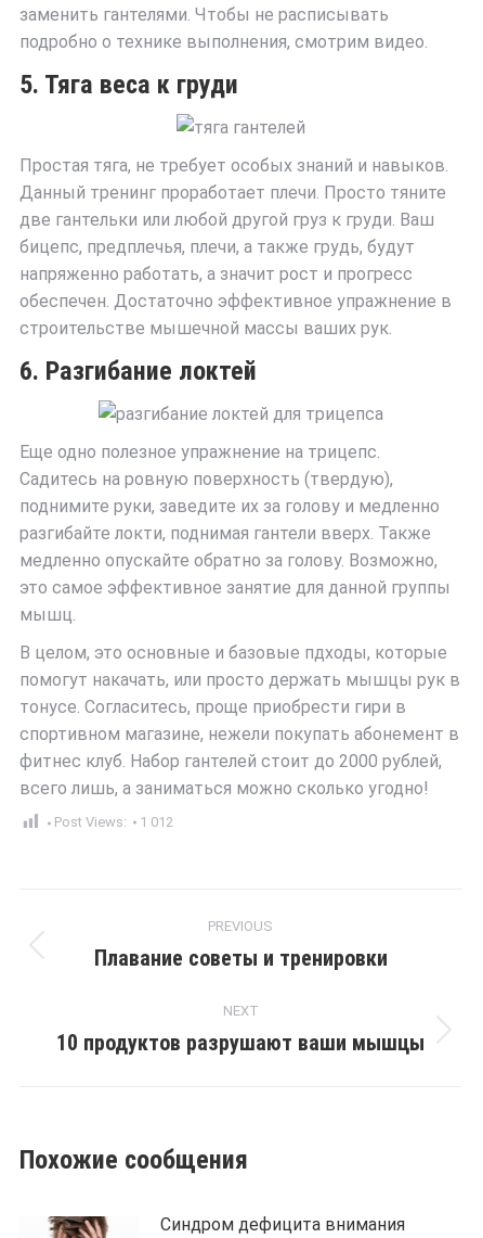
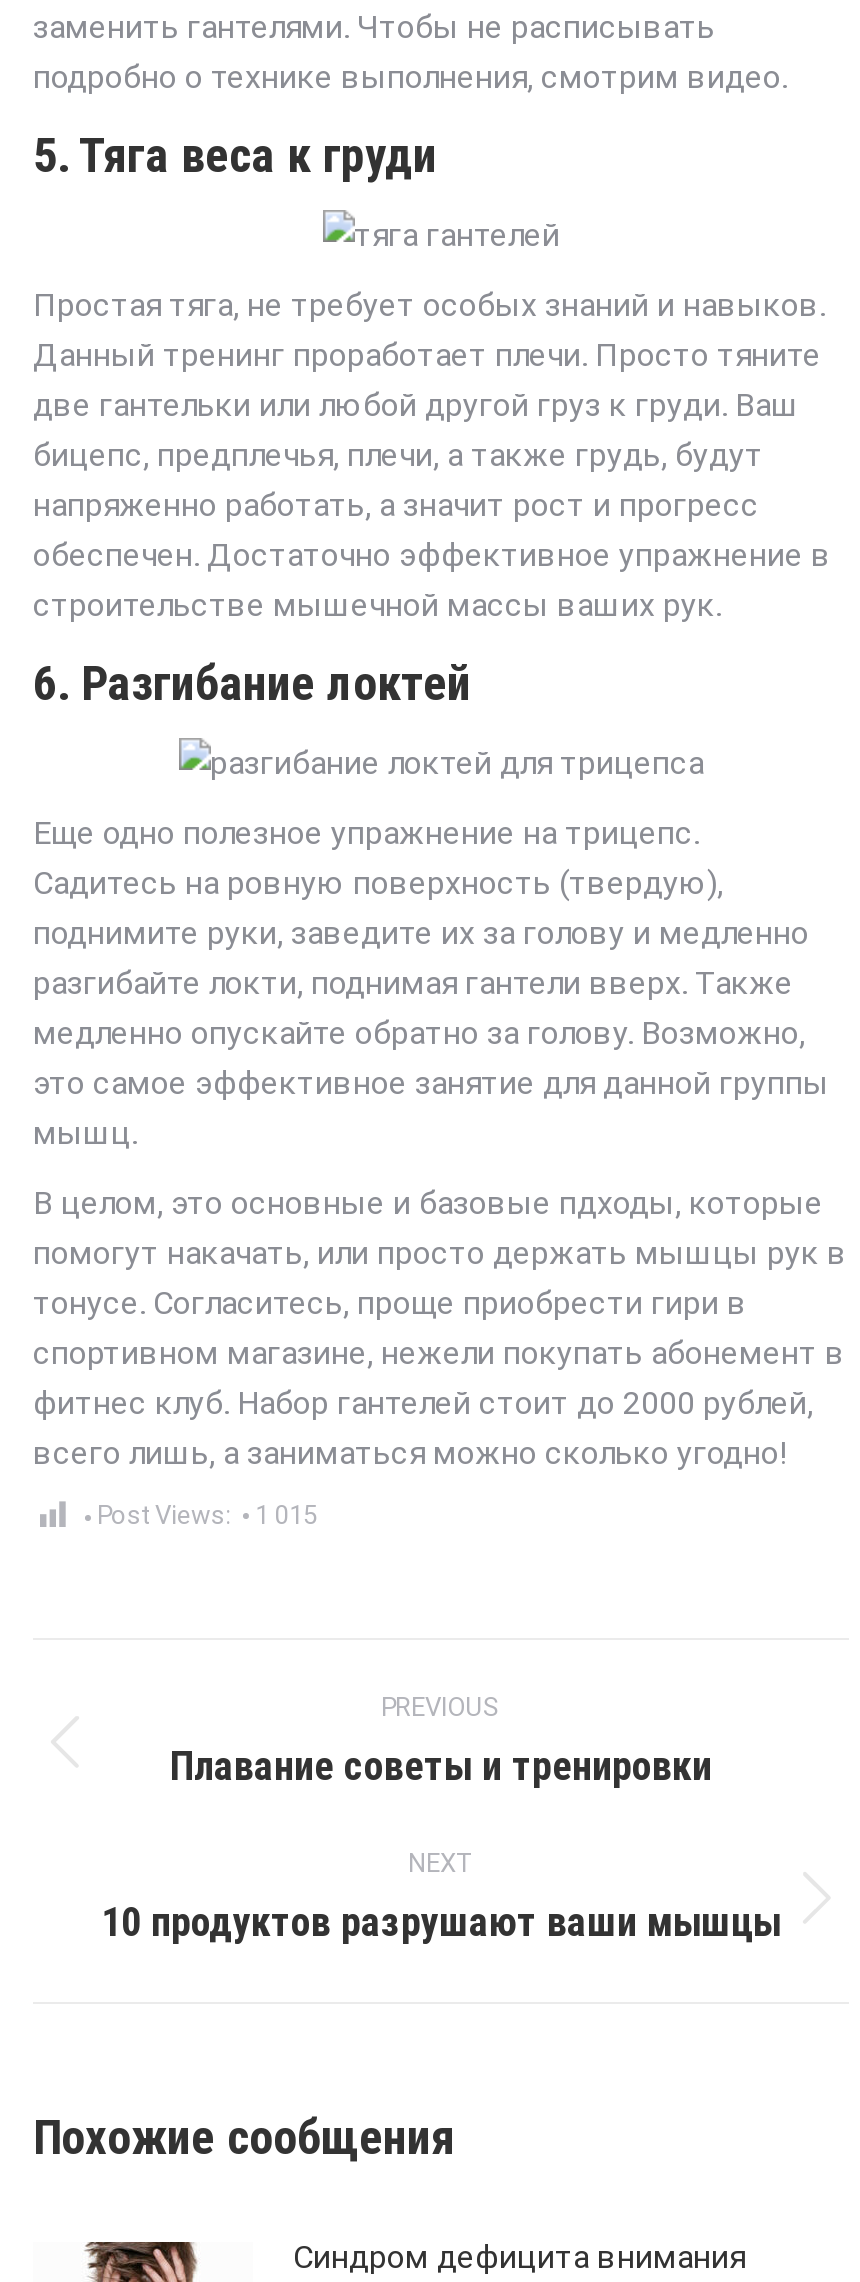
- Post Views: 1 012
+ Post Views: 1 015
